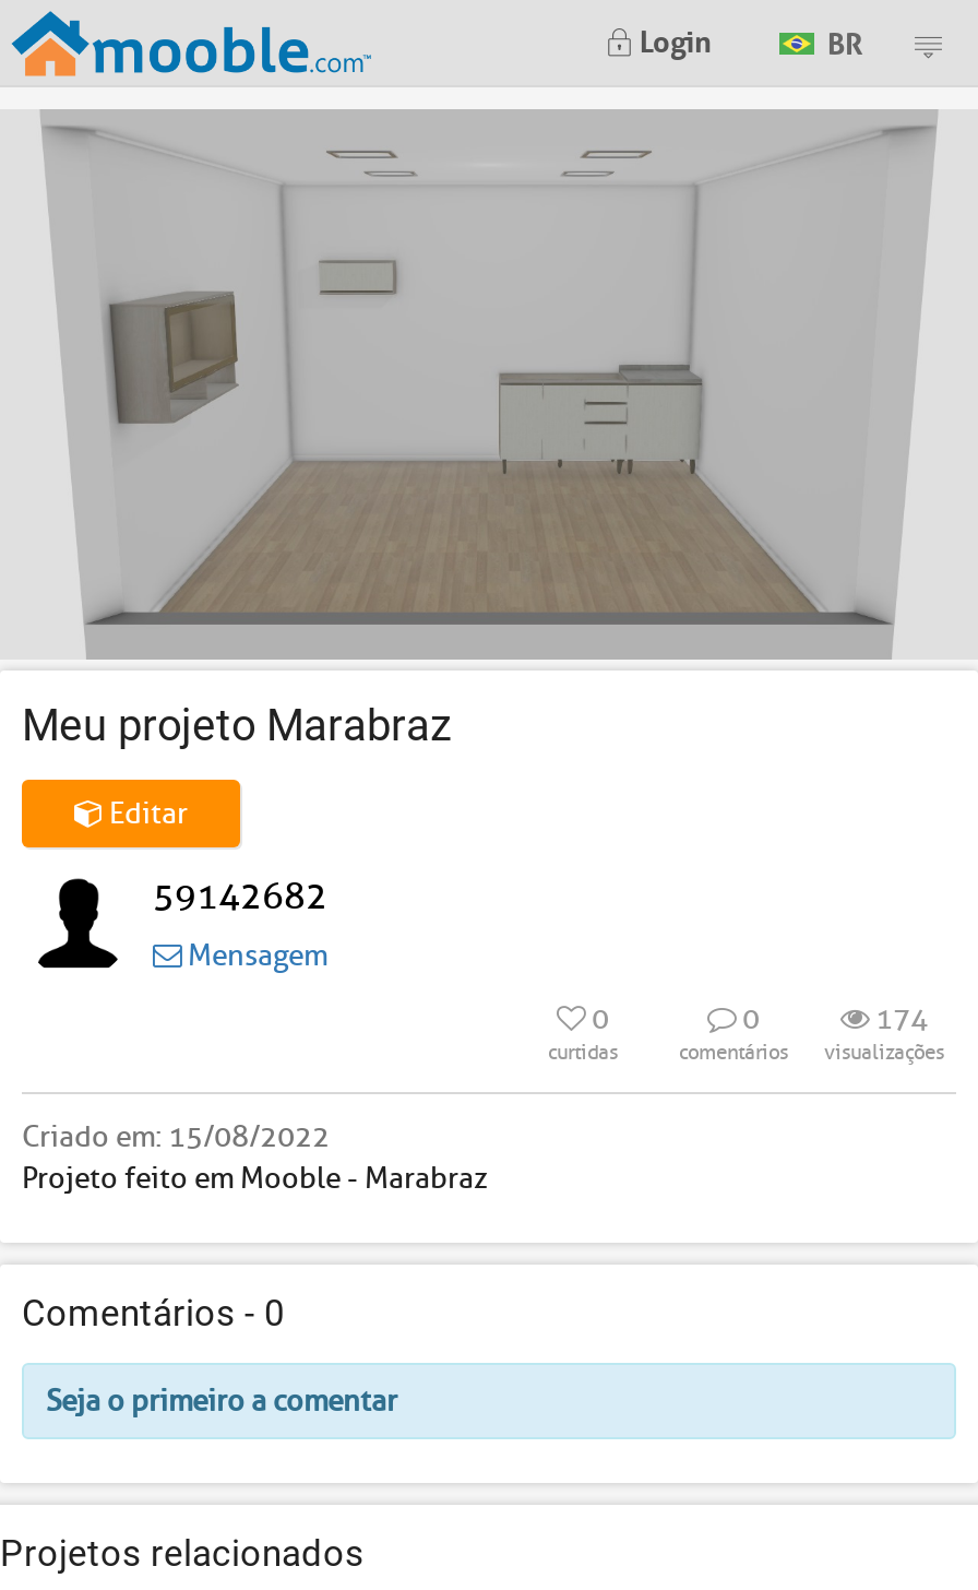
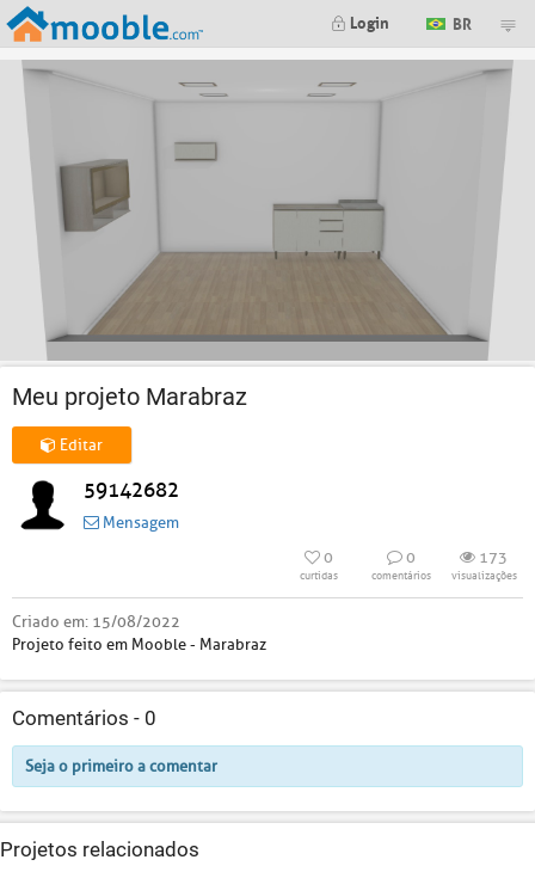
- 174
+ 173
